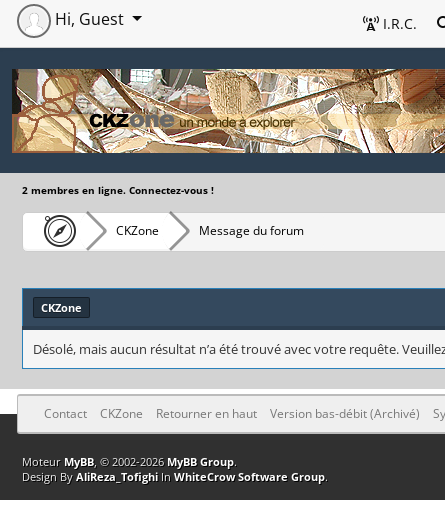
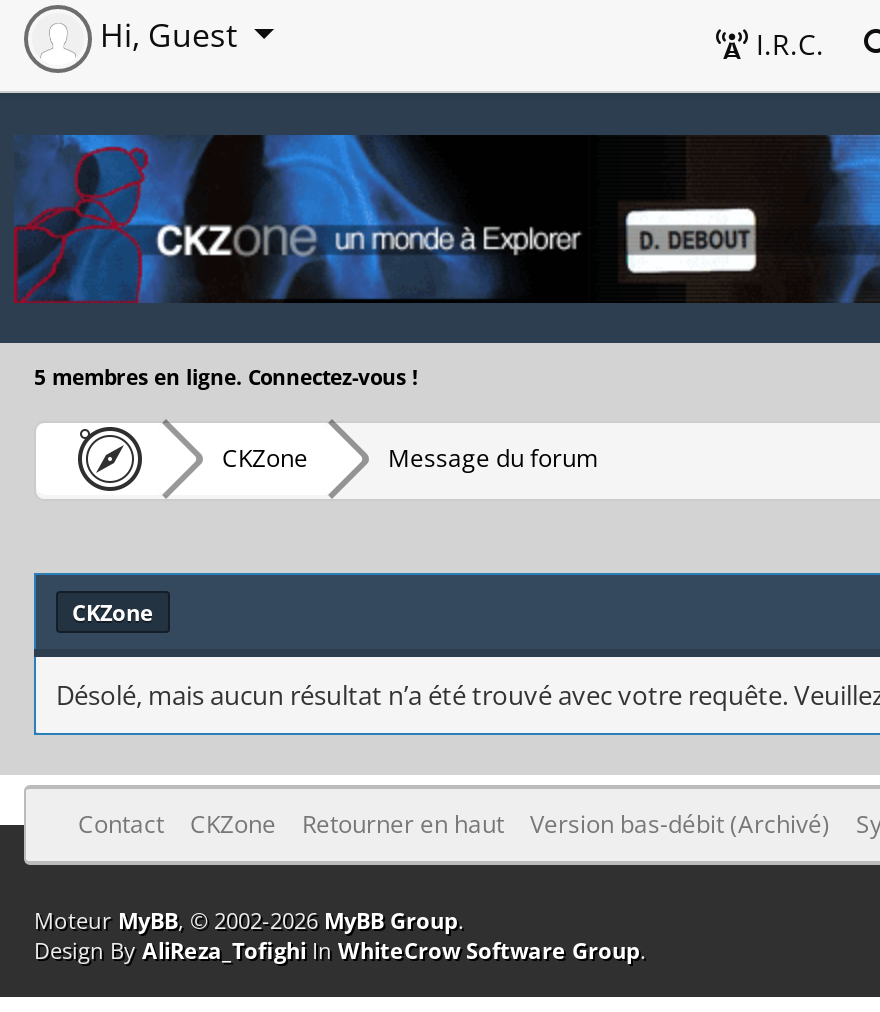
- [image]
- 2 membres en ligne. Connectez-vous !
+ [image]
+ 5 membres en ligne. Connectez-vous !
